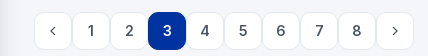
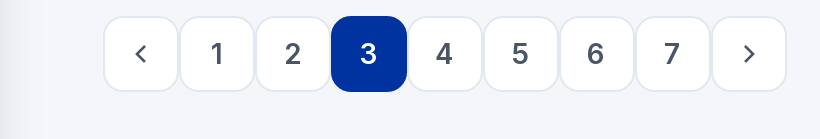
- 8
